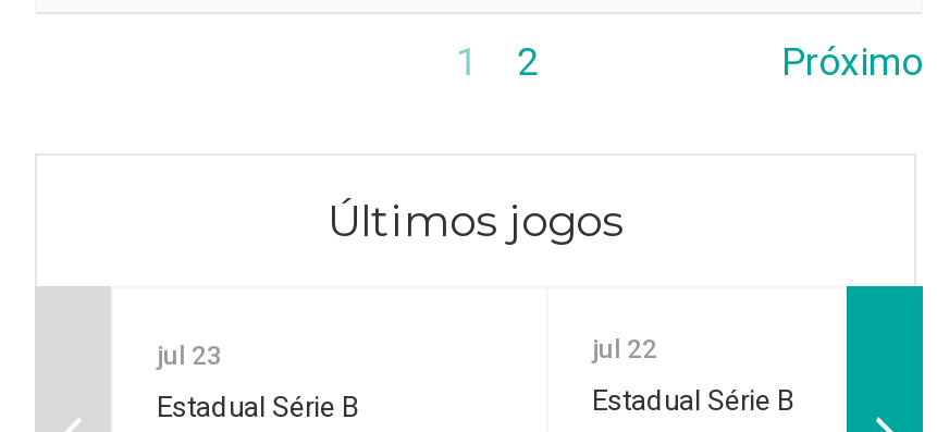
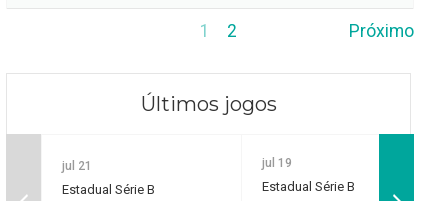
- jul 23
+ jul 21

- jul 22
+ jul 19
